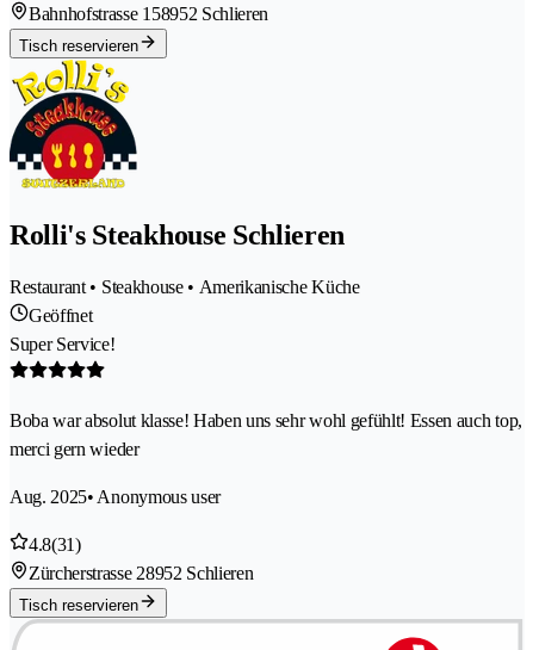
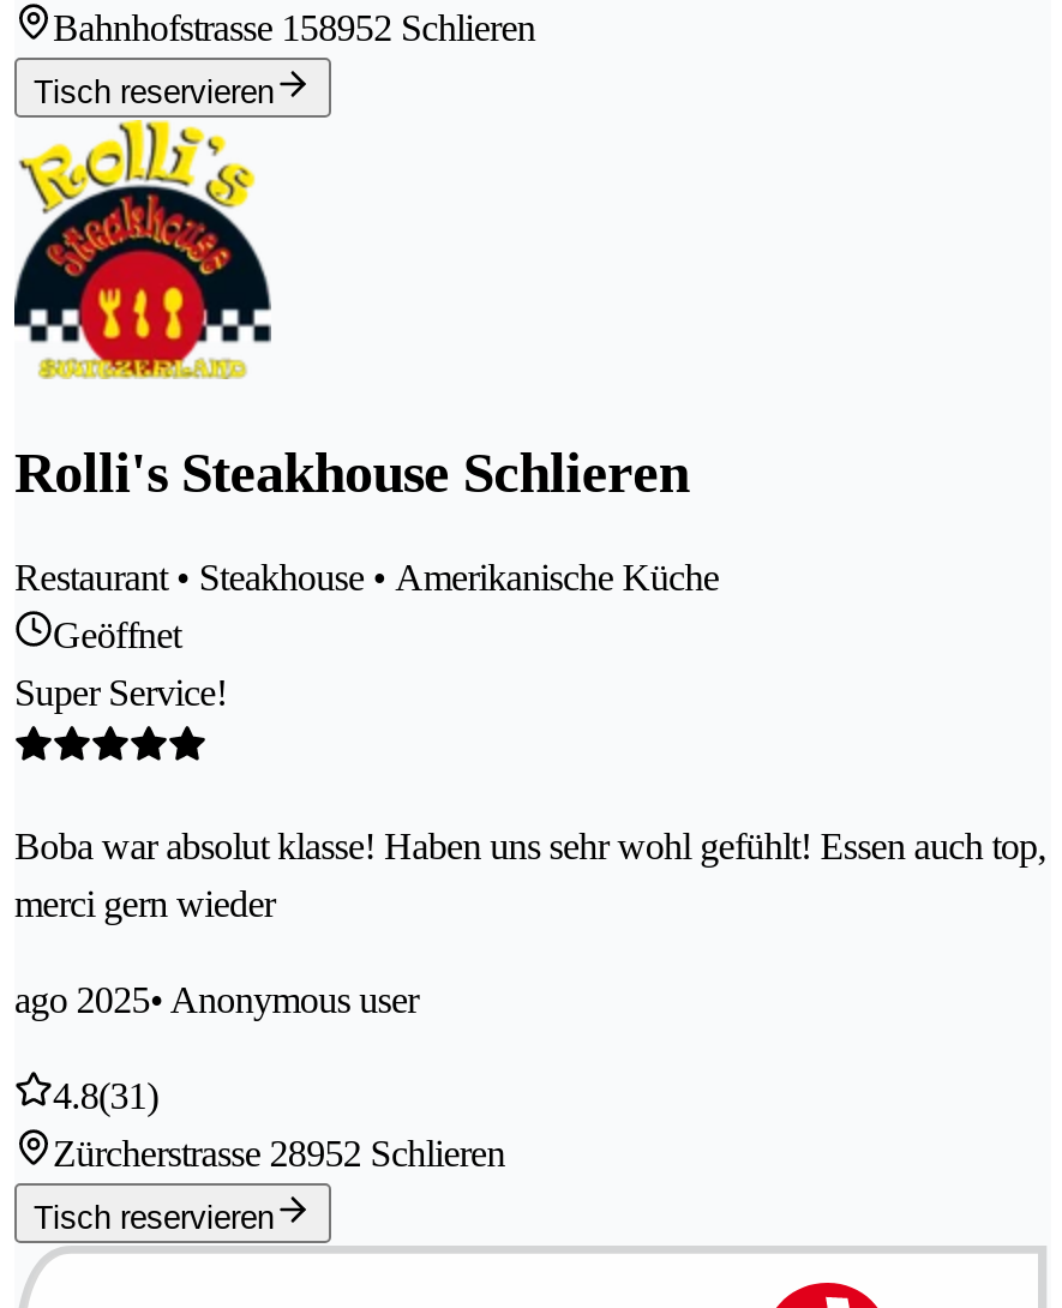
- Aug. 2025• Anonymous user
+ ago 2025• Anonymous user
